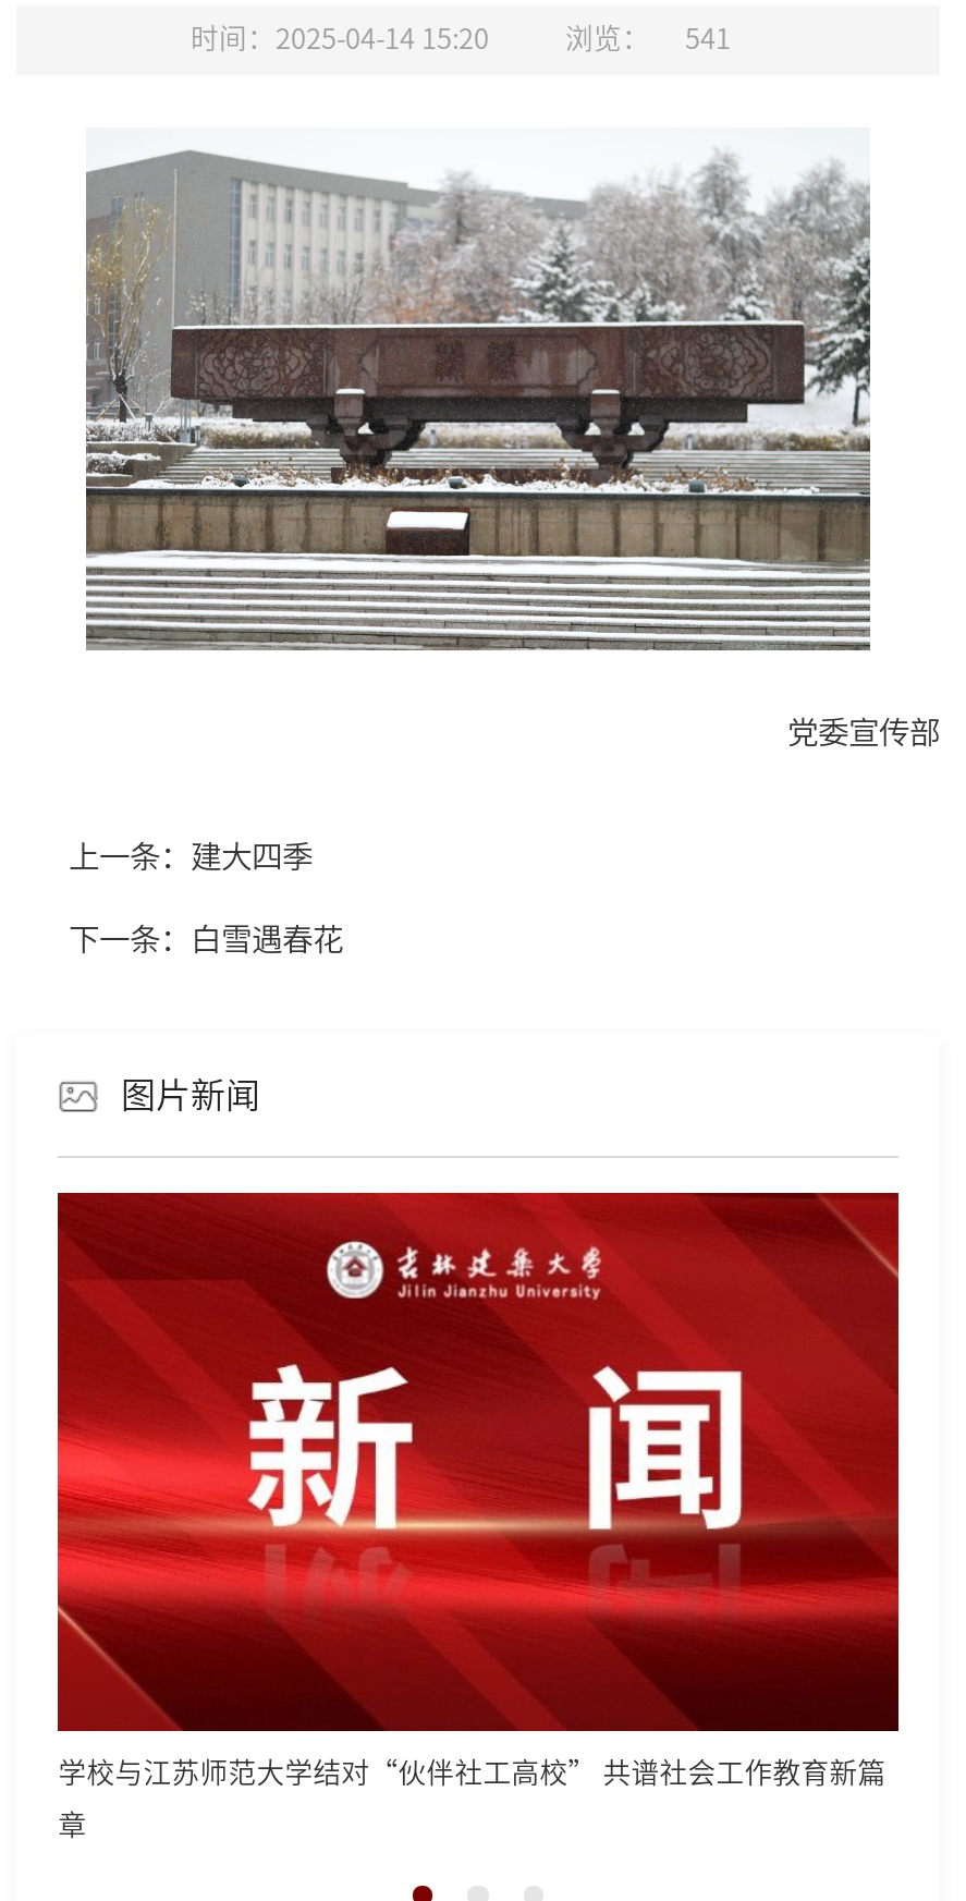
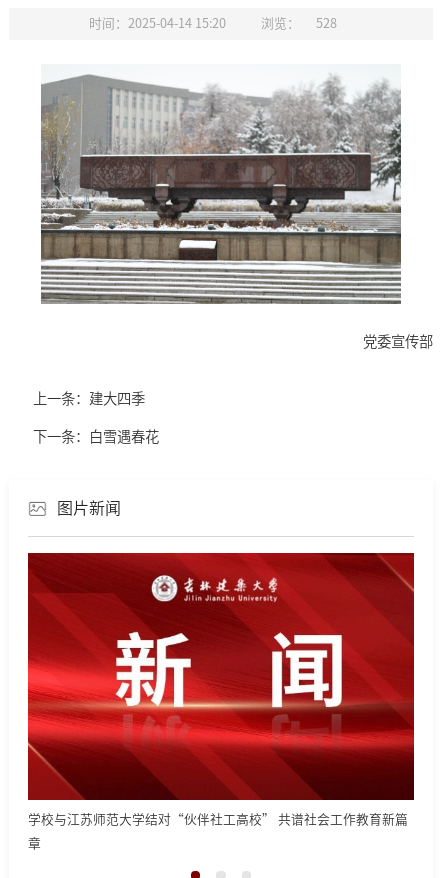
- 浏览： 541
+ 浏览： 528
